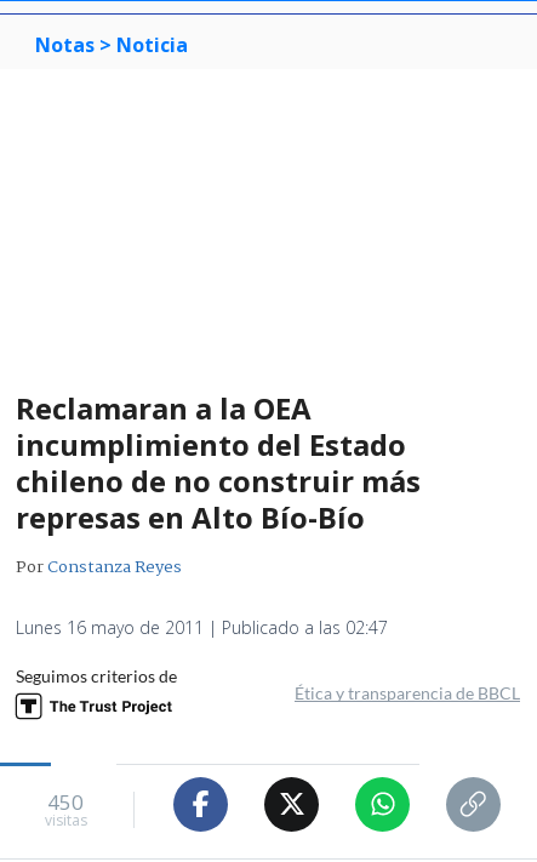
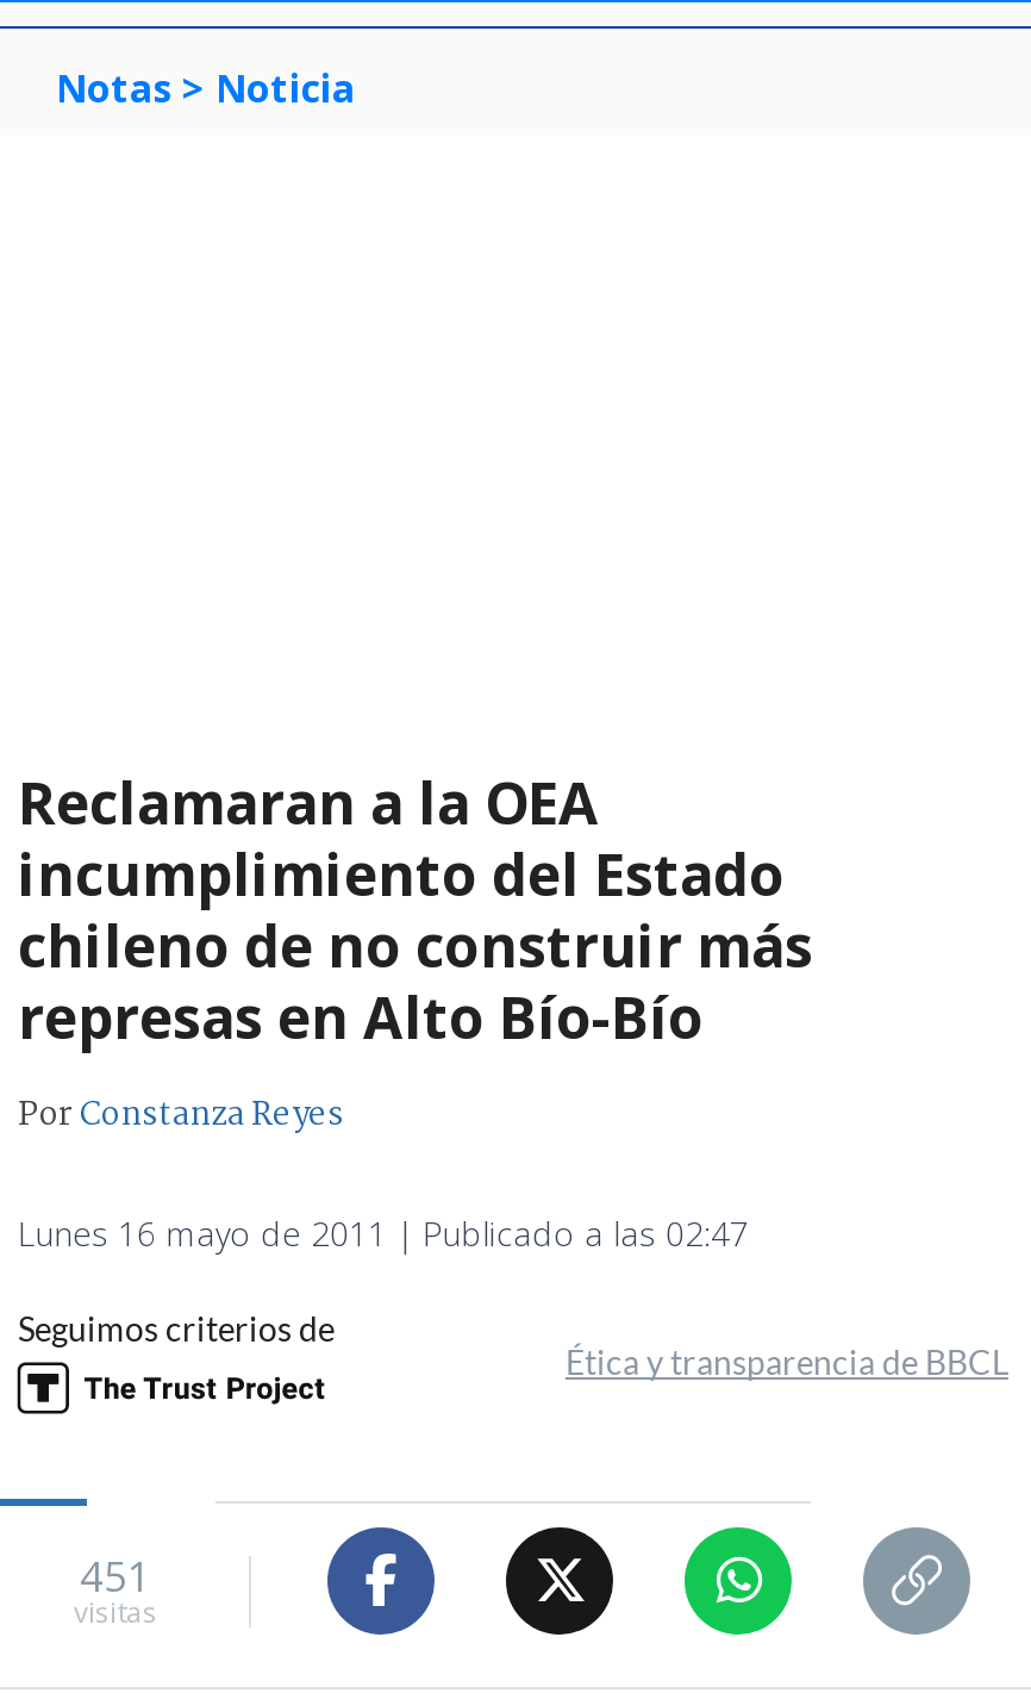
- 450
+ 451
